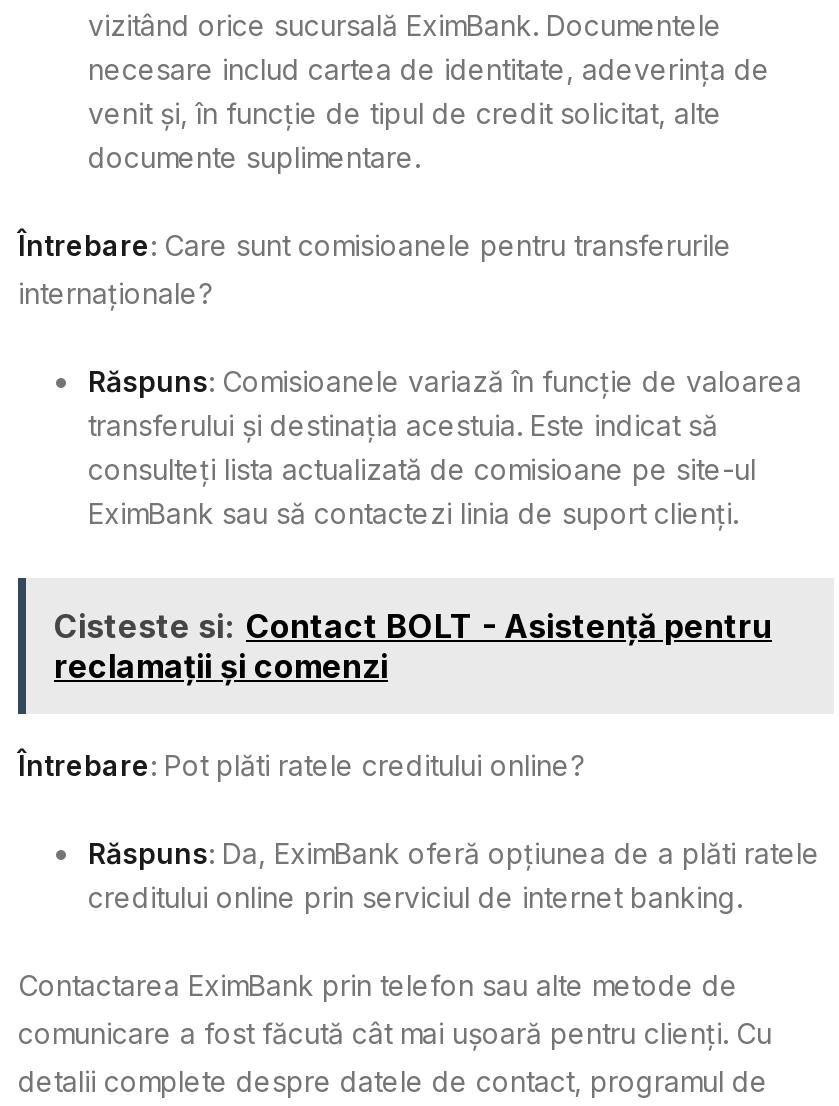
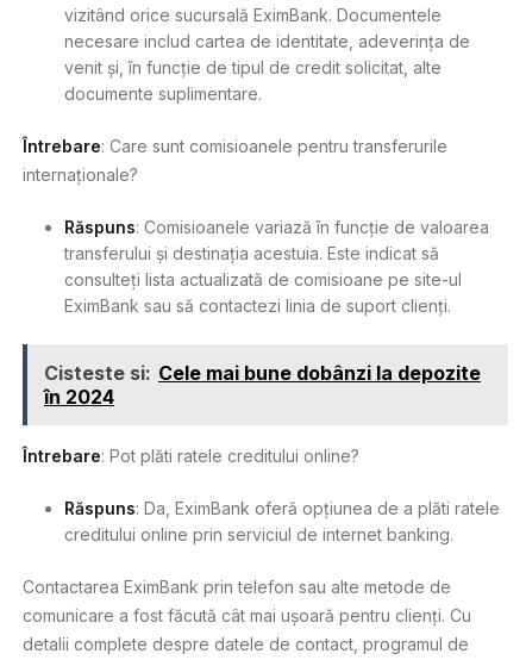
- Cisteste si: Contact BOLT - Asistență pentru
- reclamații și comenzi
+ Cisteste si: Cele mai bune dobânzi la depozite
+ în 2024
